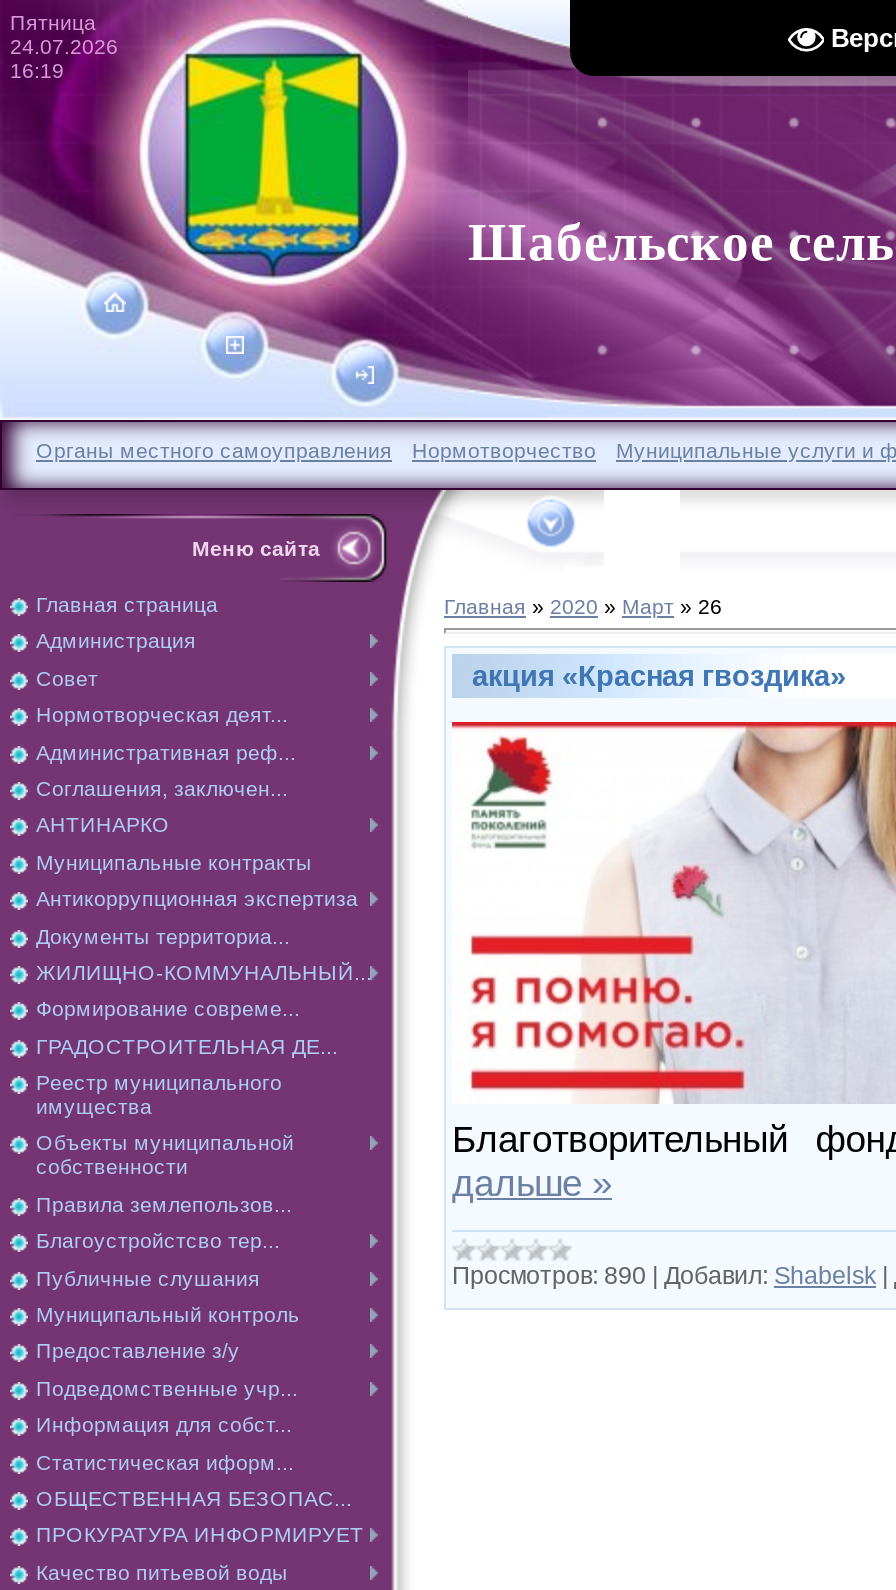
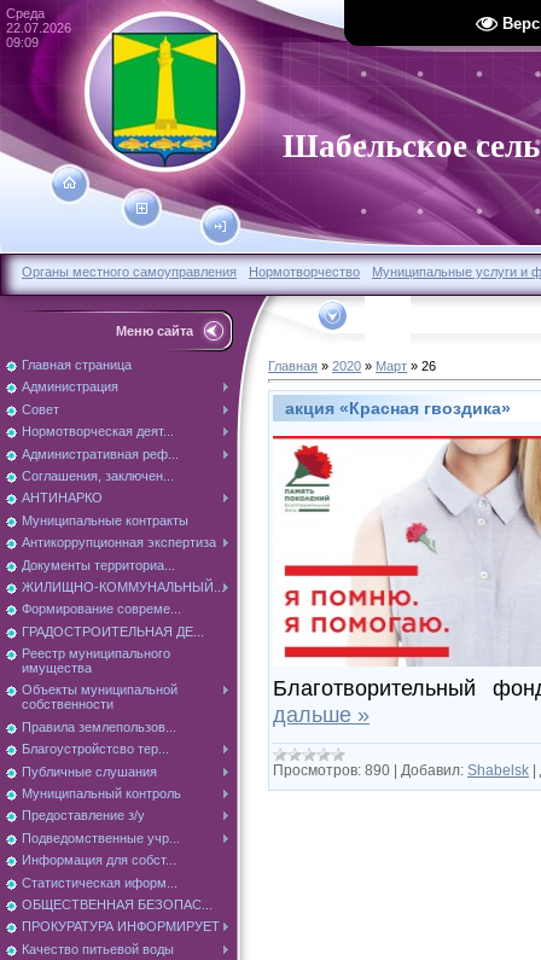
- Пятница
- 24.07.2026
- 16:19
+ Среда
+ 22.07.2026
+ 09:09
